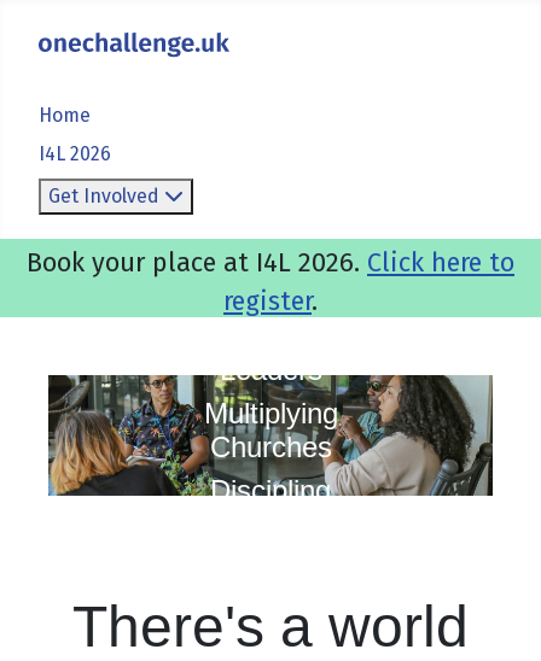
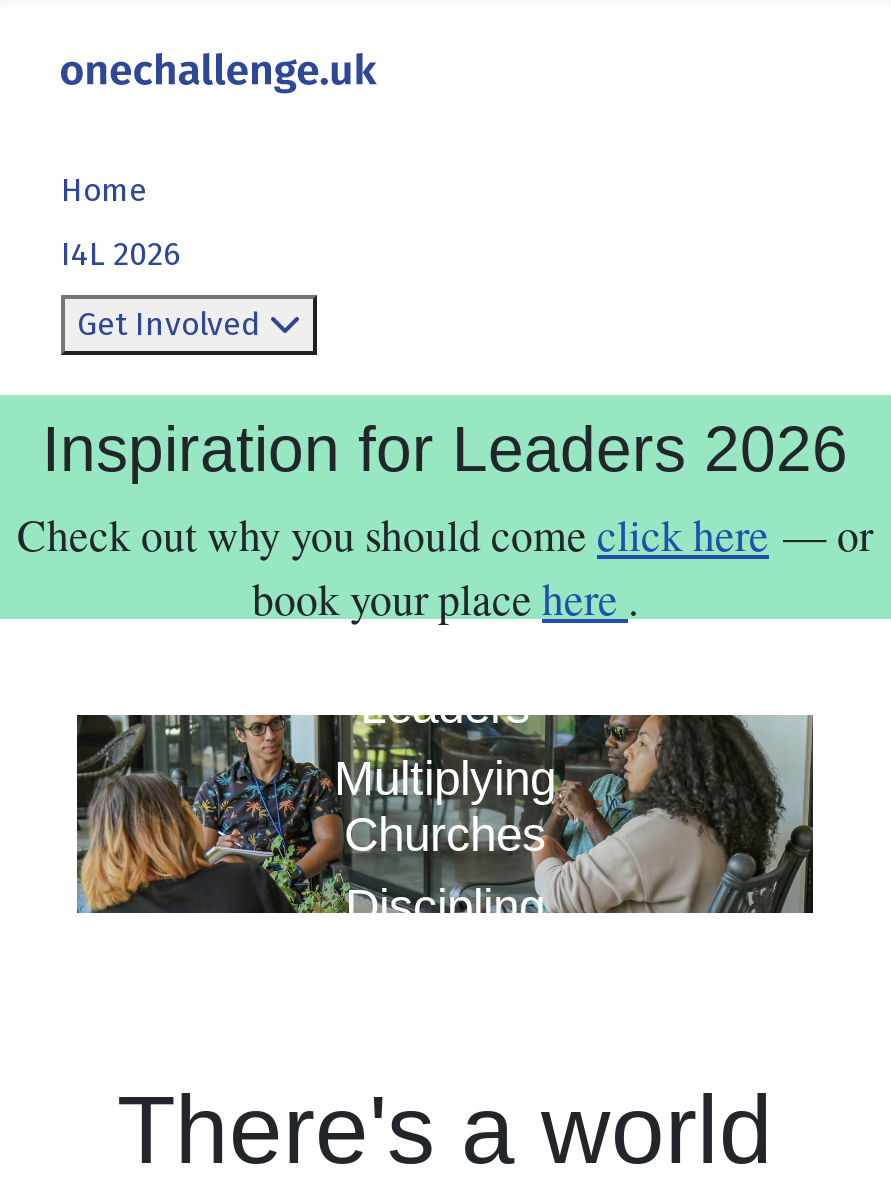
- Book your place at I4L 2026. Click here to
- register.
+ Inspiration for Leaders 2026
+ Check out why you should come click here — or
+ book your place here.
